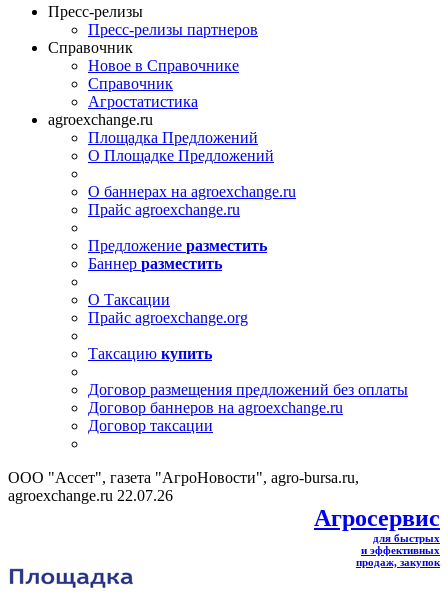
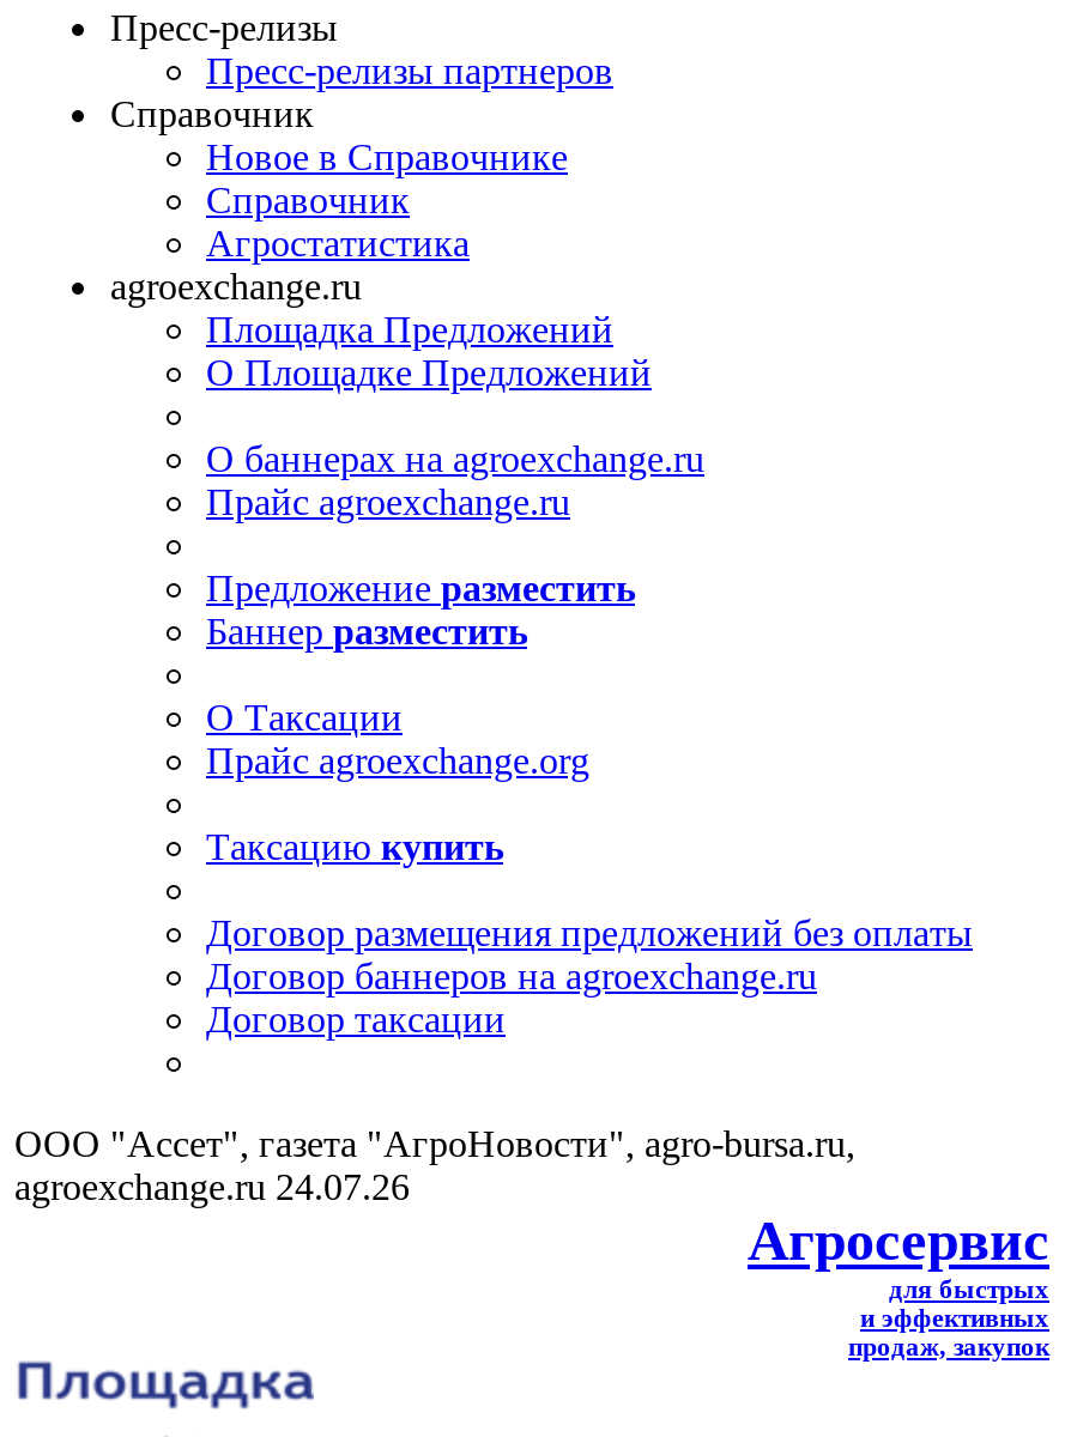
- agroexchange.ru 22.07.26
+ agroexchange.ru 24.07.26
